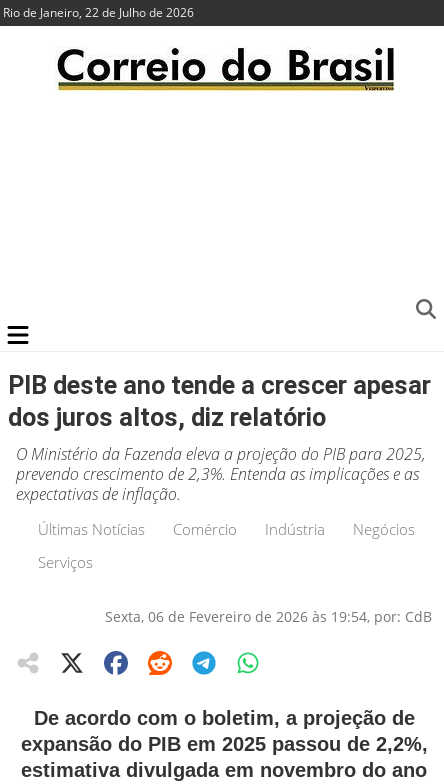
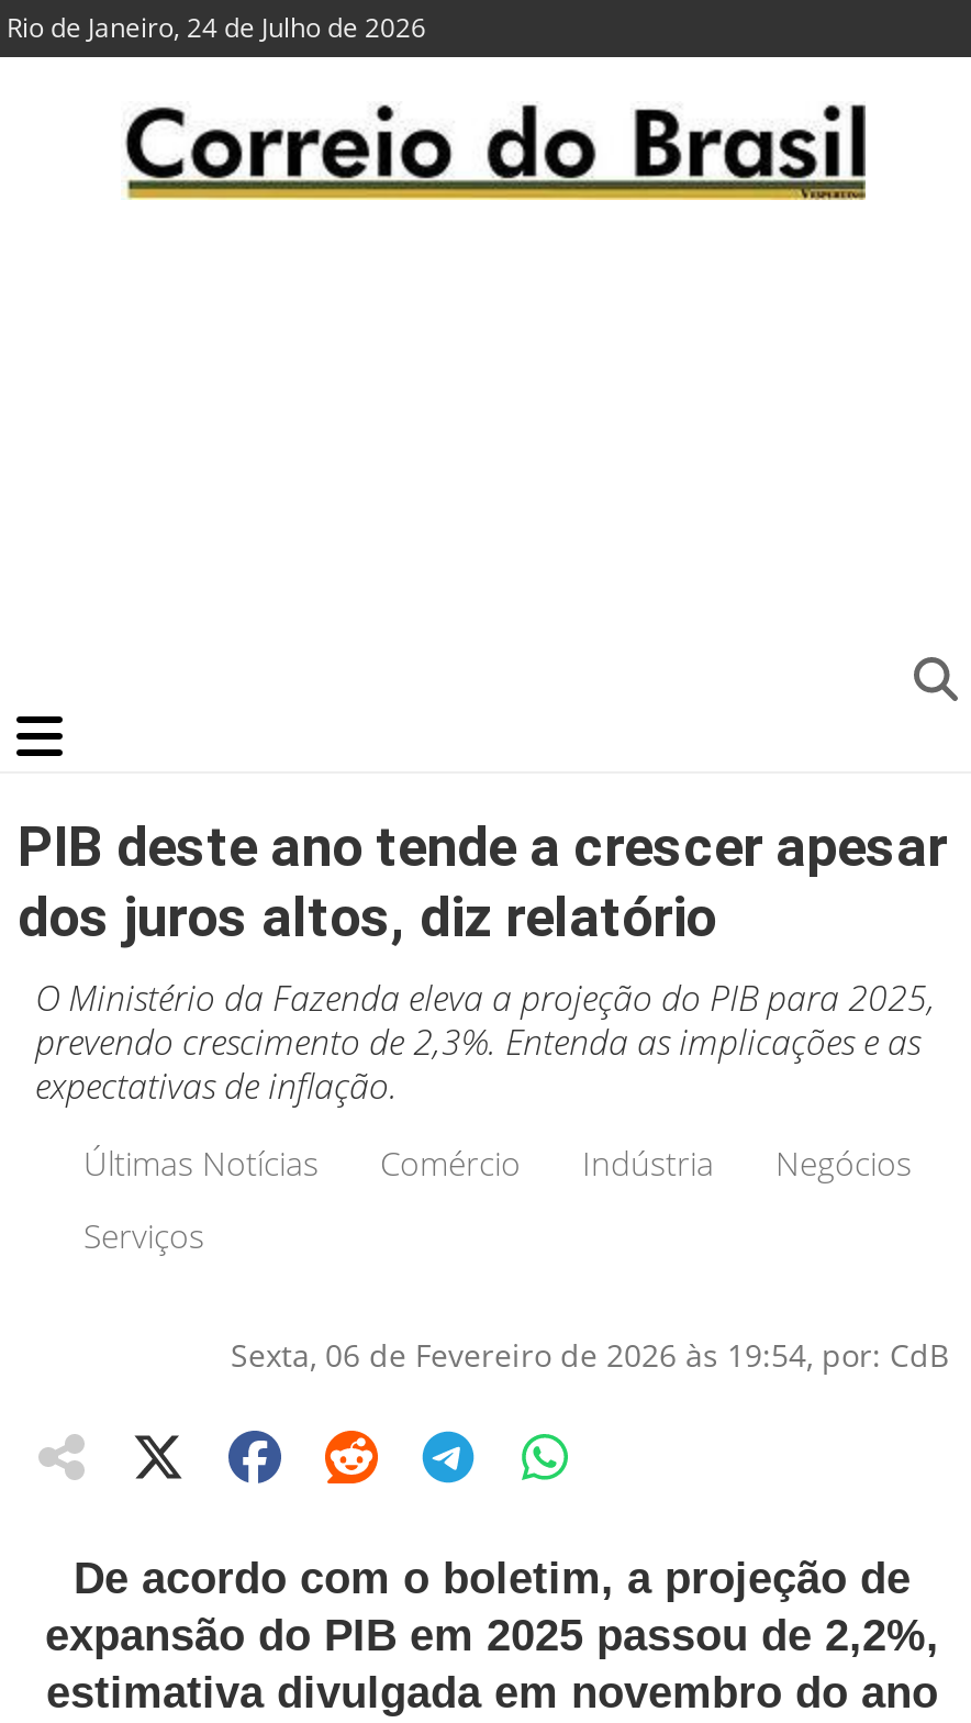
- Rio de Janeiro, 22 de Julho de 2026
+ Rio de Janeiro, 24 de Julho de 2026
